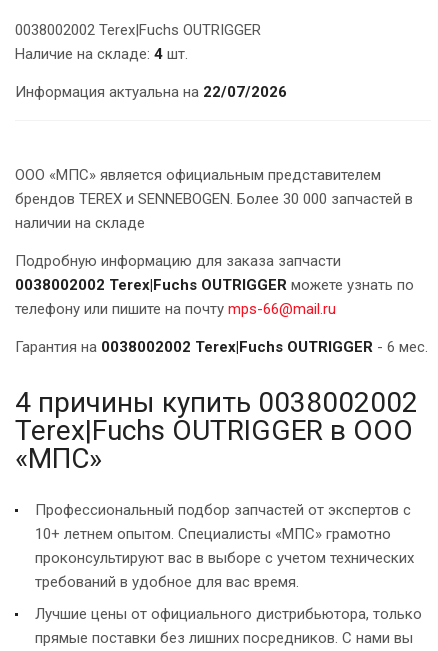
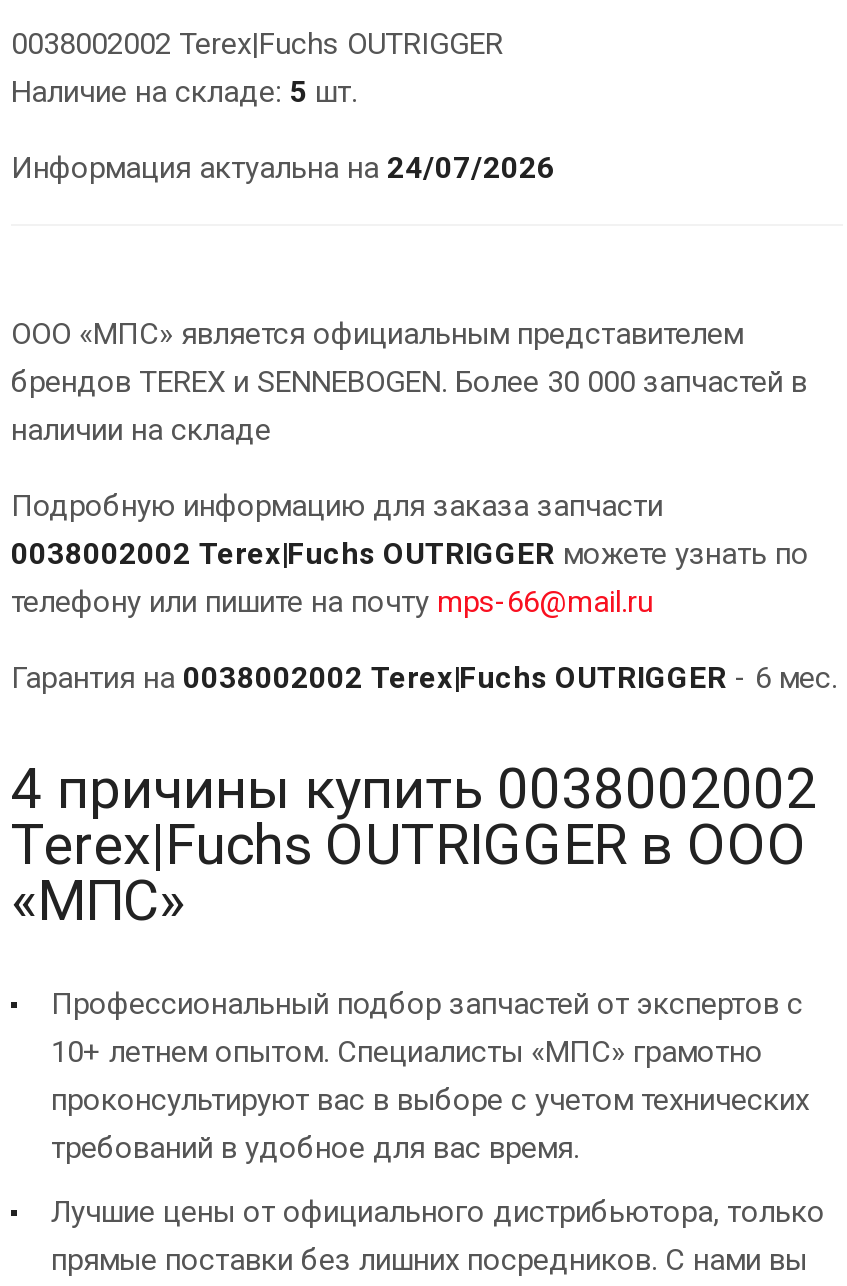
- Наличие на складе: 4 шт.
+ Наличие на складе: 5 шт.

- Информация актуальна на 22/07/2026
+ Информация актуальна на 24/07/2026
